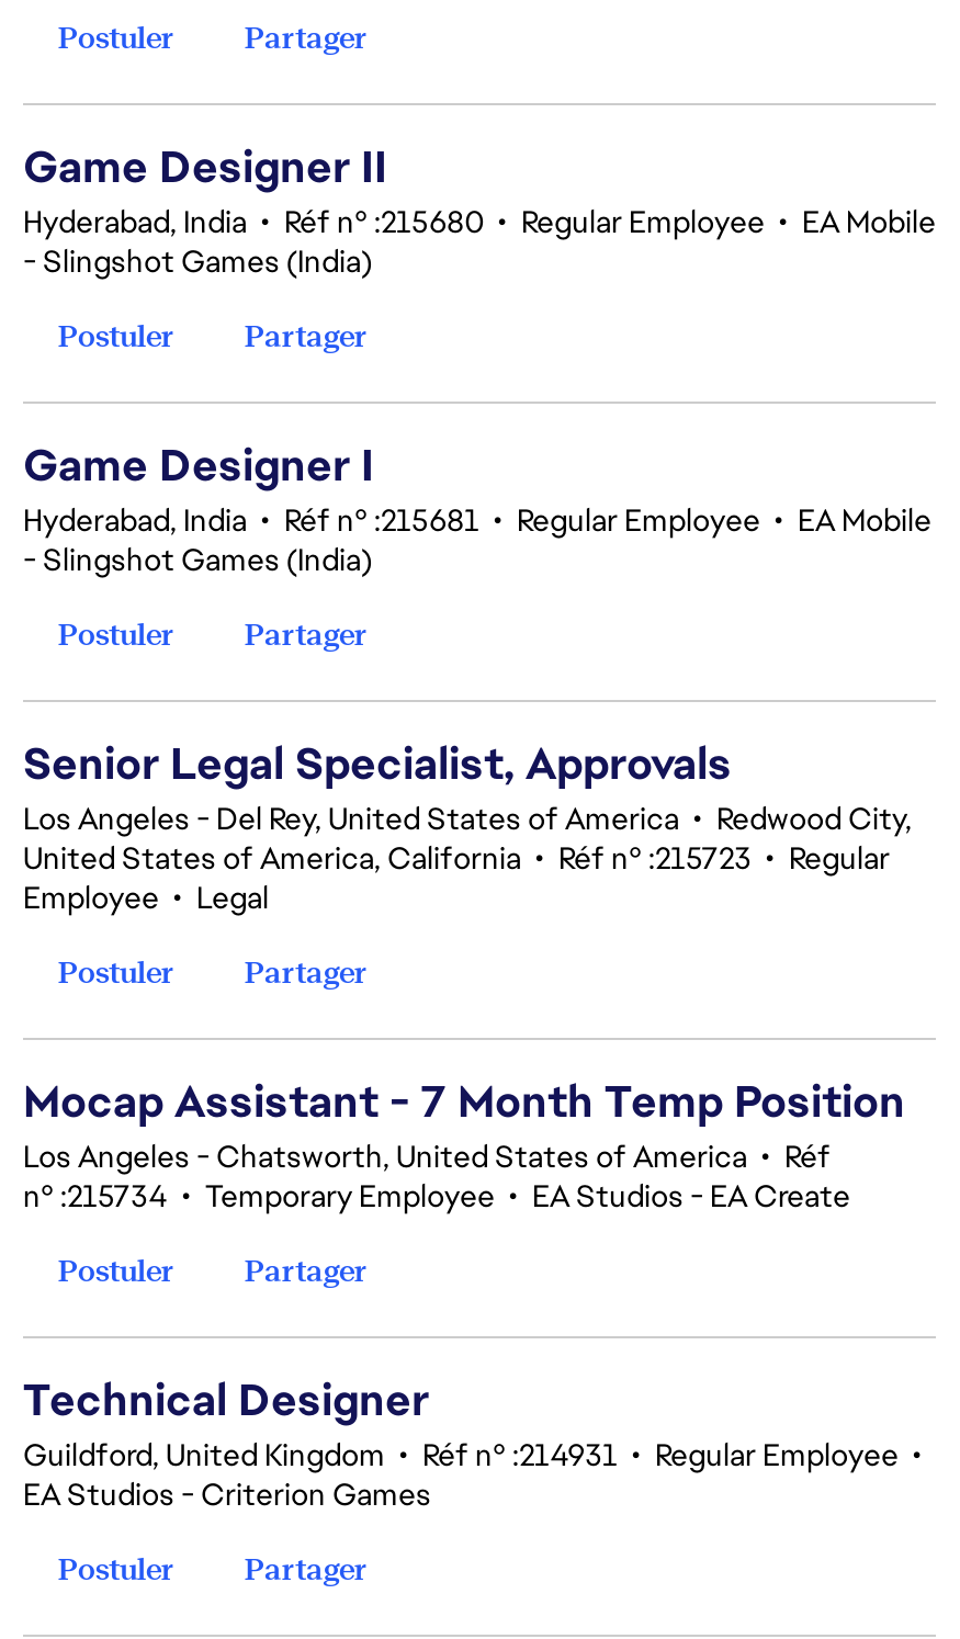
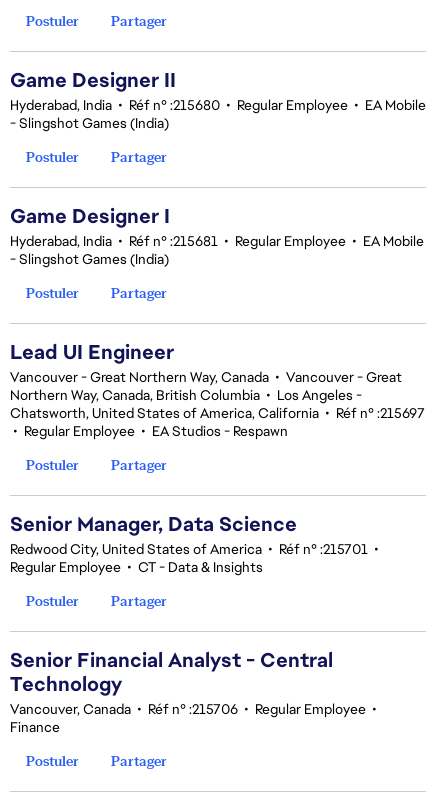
- Senior Legal Specialist, Approvals
- Los Angeles - Del Rey, United States of America • Redwood City,
- United States of America, California • Réf n° :215723 • Regular
- Employee • Legal
+ Lead UI Engineer
+ Vancouver - Great Northern Way, Canada • Vancouver - Great
+ Northern Way, Canada, British Columbia • Los Angeles -
+ Chatsworth, United States of America, California • Réf n° :215697
+ • Regular Employee • EA Studios - Respawn

- Mocap Assistant - 7 Month Temp Position
- Los Angeles - Chatsworth, United States of America • Réf
- n° :215734 • Temporary Employee • EA Studios - EA Create
+ Senior Manager, Data Science
+ Redwood City, United States of America • Réf n° :215701 •
+ Regular Employee • CT - Data & Insights

- Technical Designer
- Guildford, United Kingdom • Réf n° :214931 • Regular Employee •
- EA Studios - Criterion Games
+ Senior Financial Analyst - Central
+ Technology
+ Vancouver, Canada • Réf n° :215706 • Regular Employee •
+ Finance
